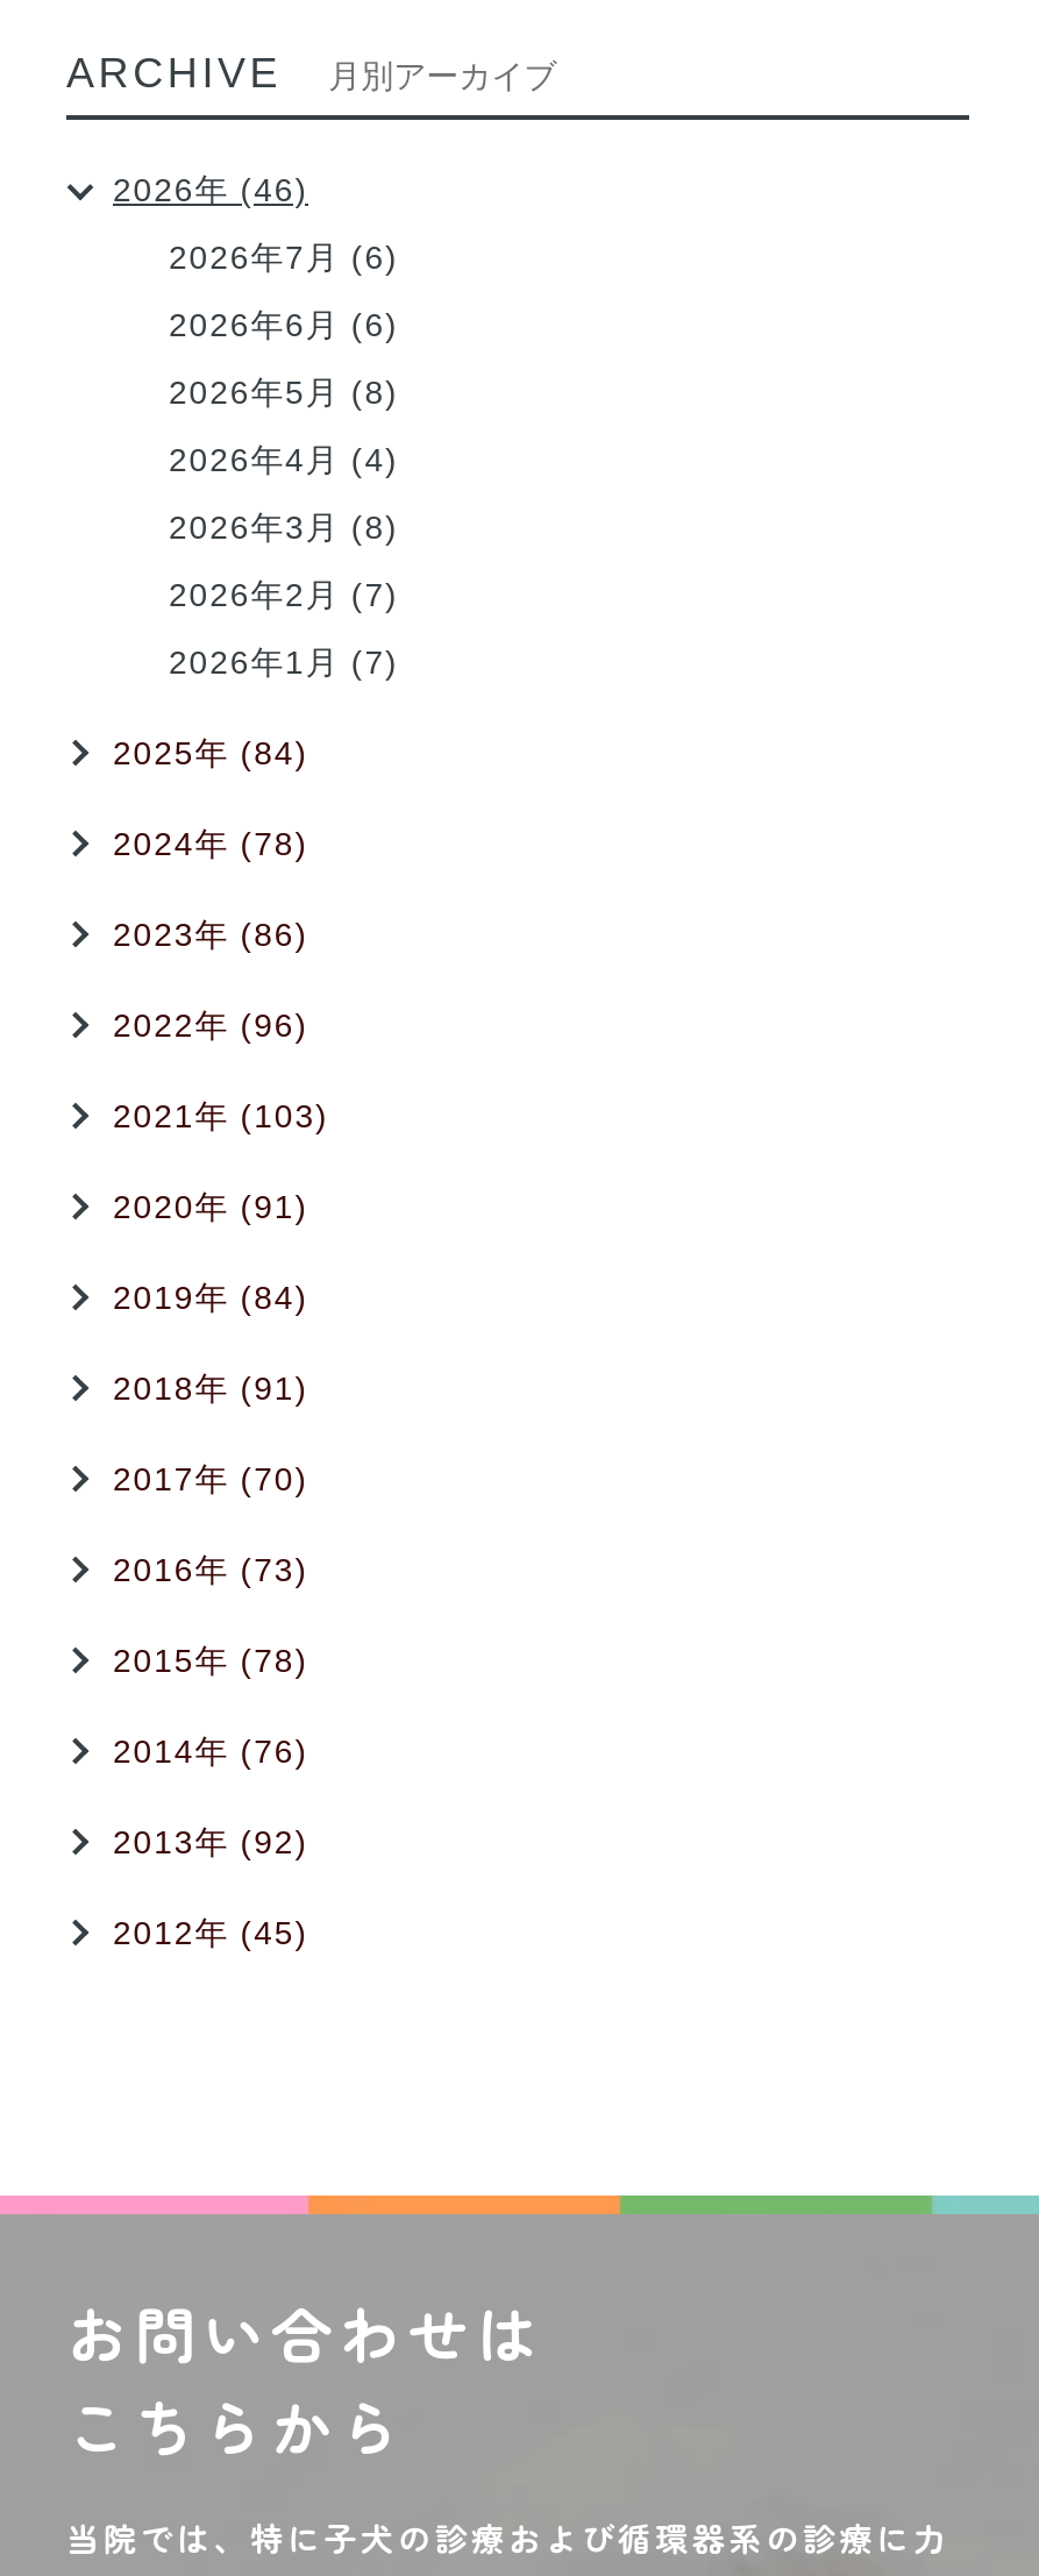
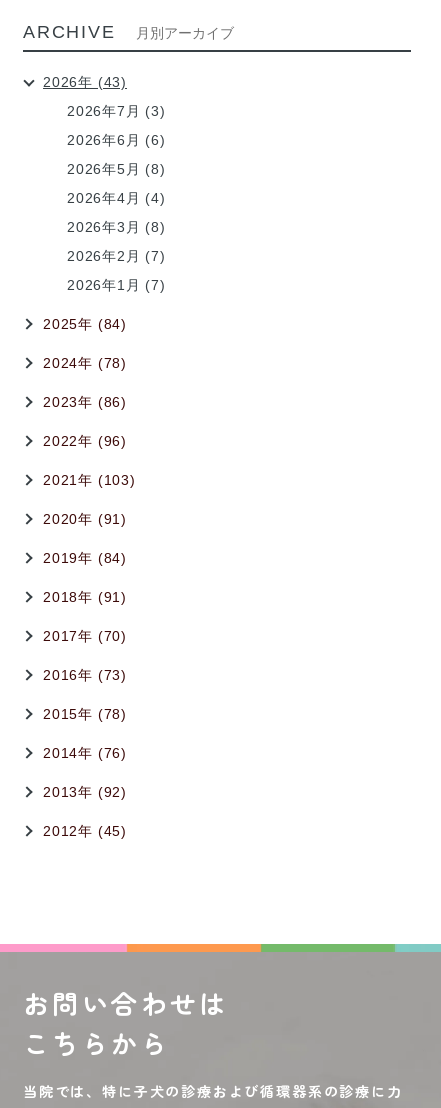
- 2026年 (46)
+ 2026年 (43)

- 2026年7月 (6)
+ 2026年7月 (3)
